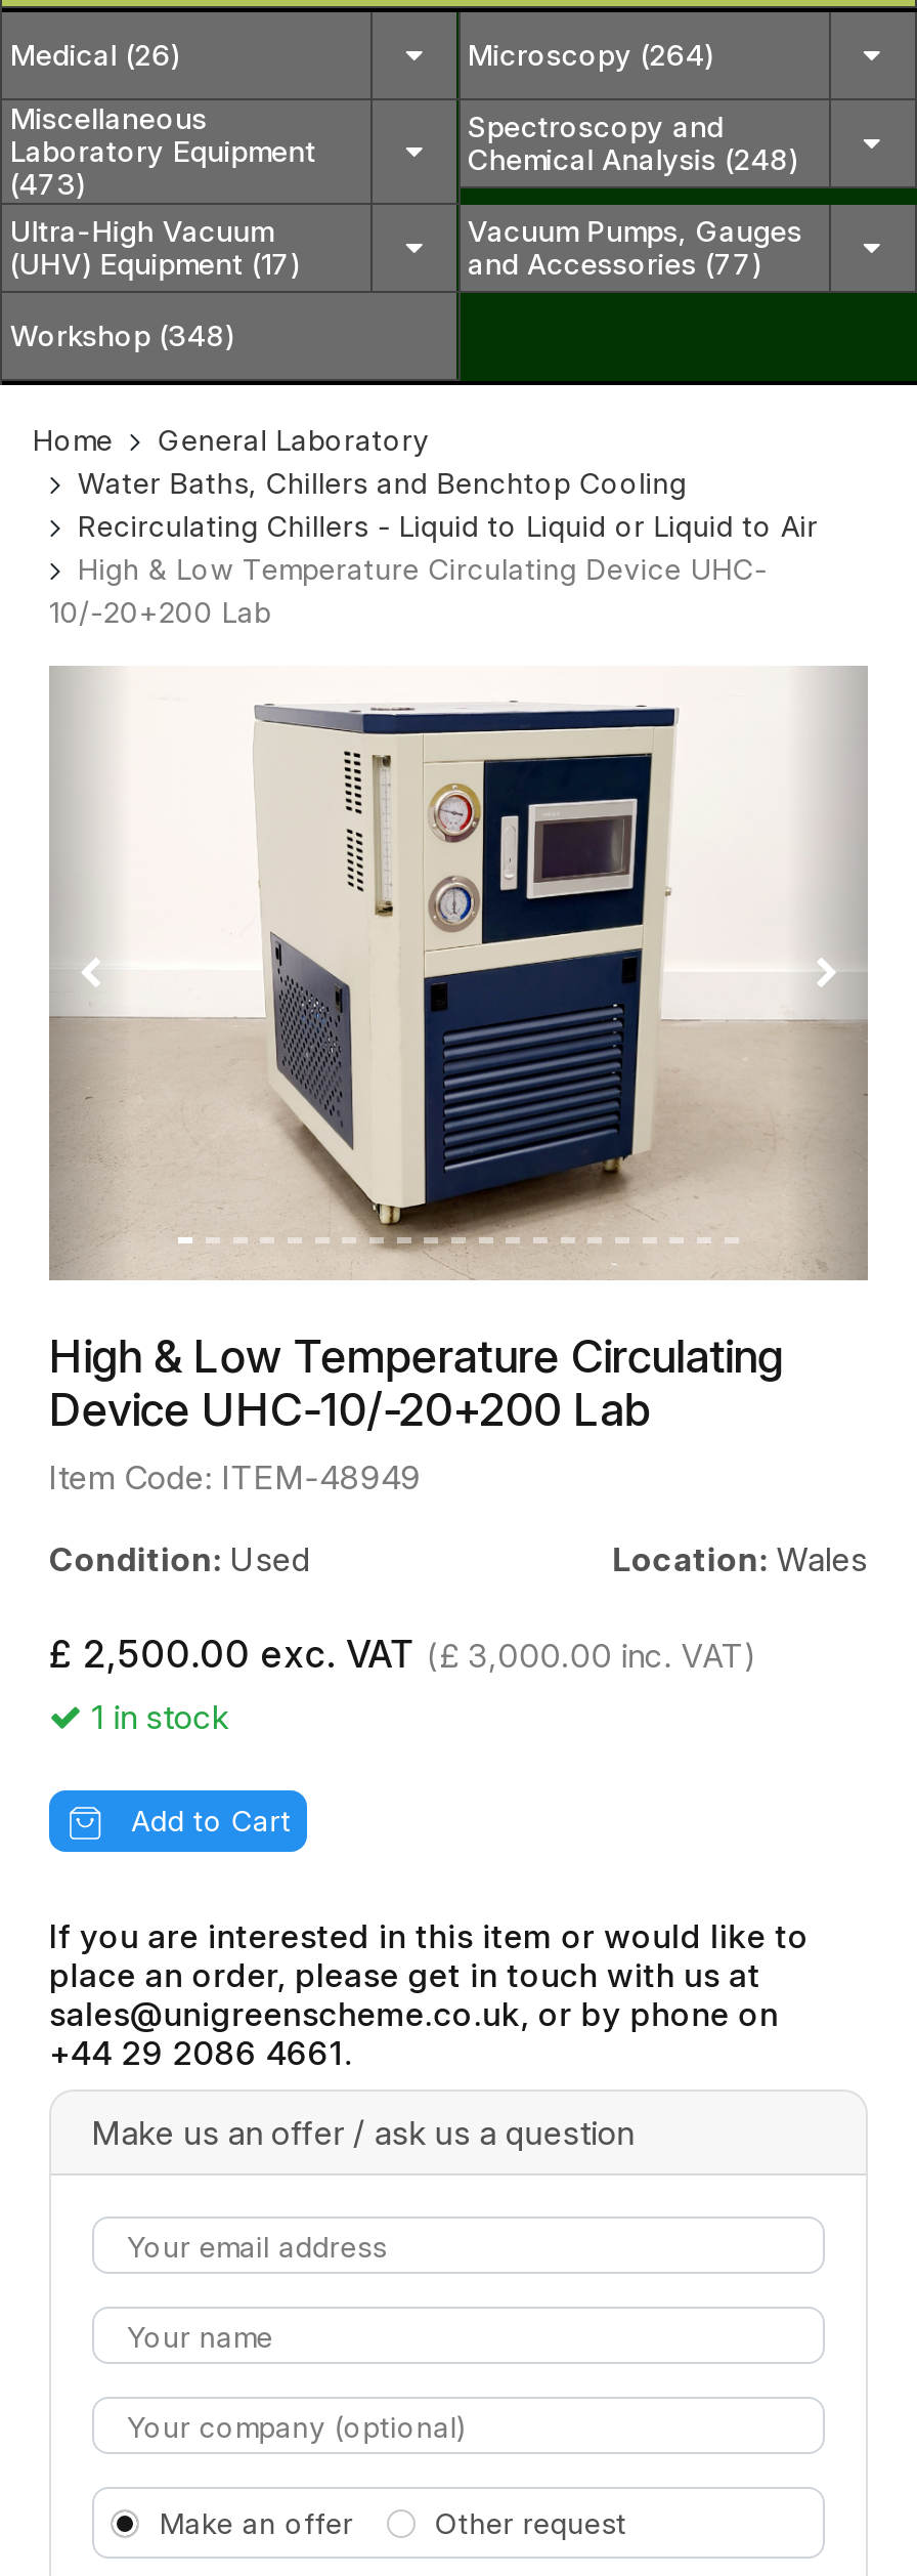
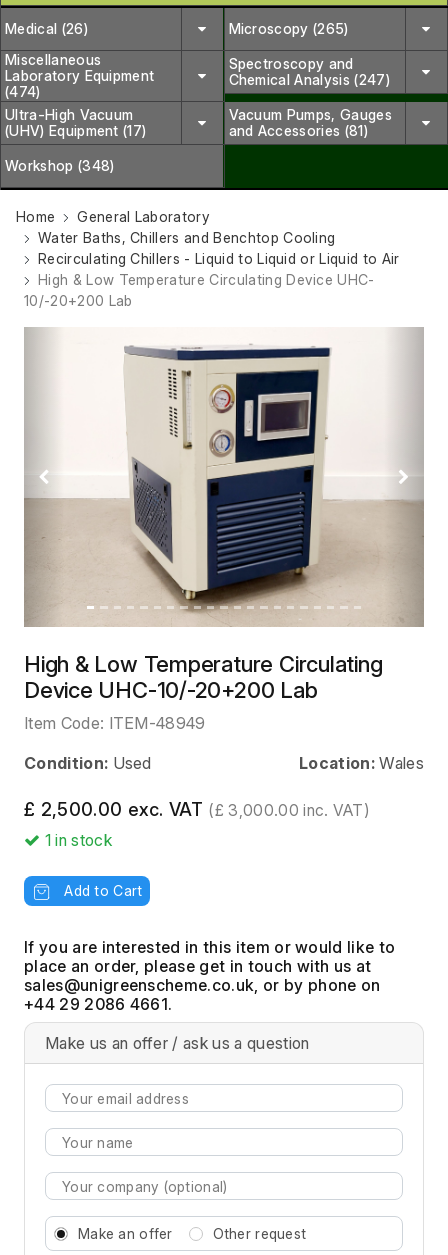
- Microscopy (264)
+ Microscopy (265)

- Chemical Analysis (248)
+ Chemical Analysis (247)

- (473)
+ (474)

- and Accessories (77)
+ and Accessories (81)
